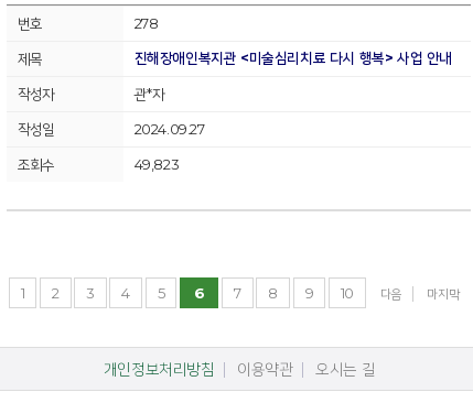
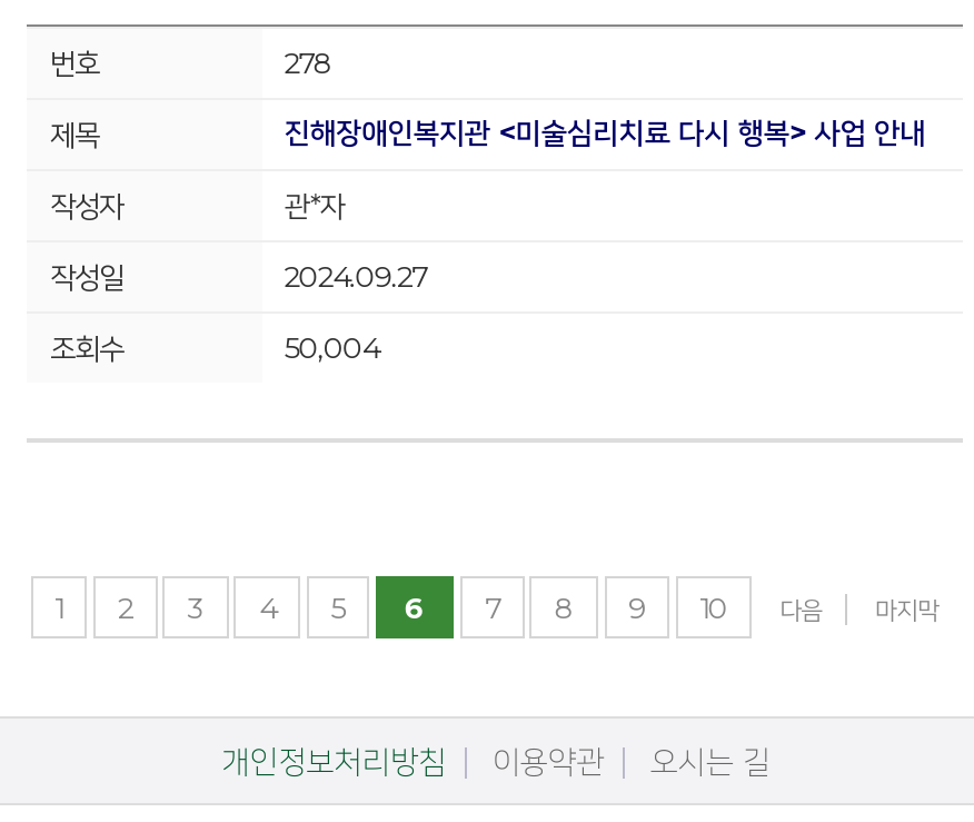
- 49,823
+ 50,004
